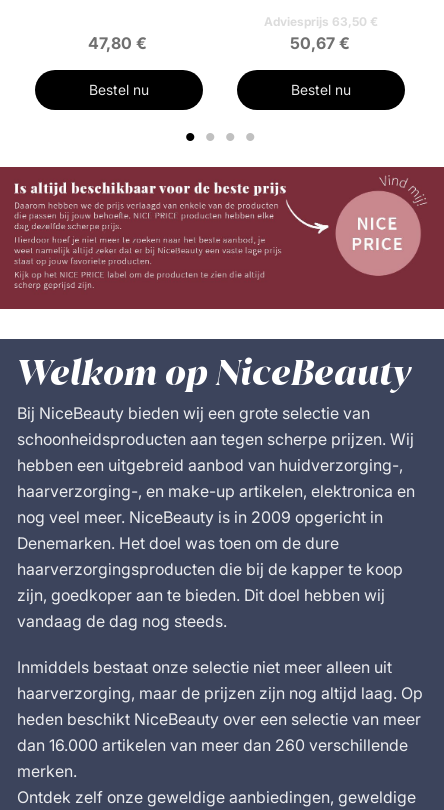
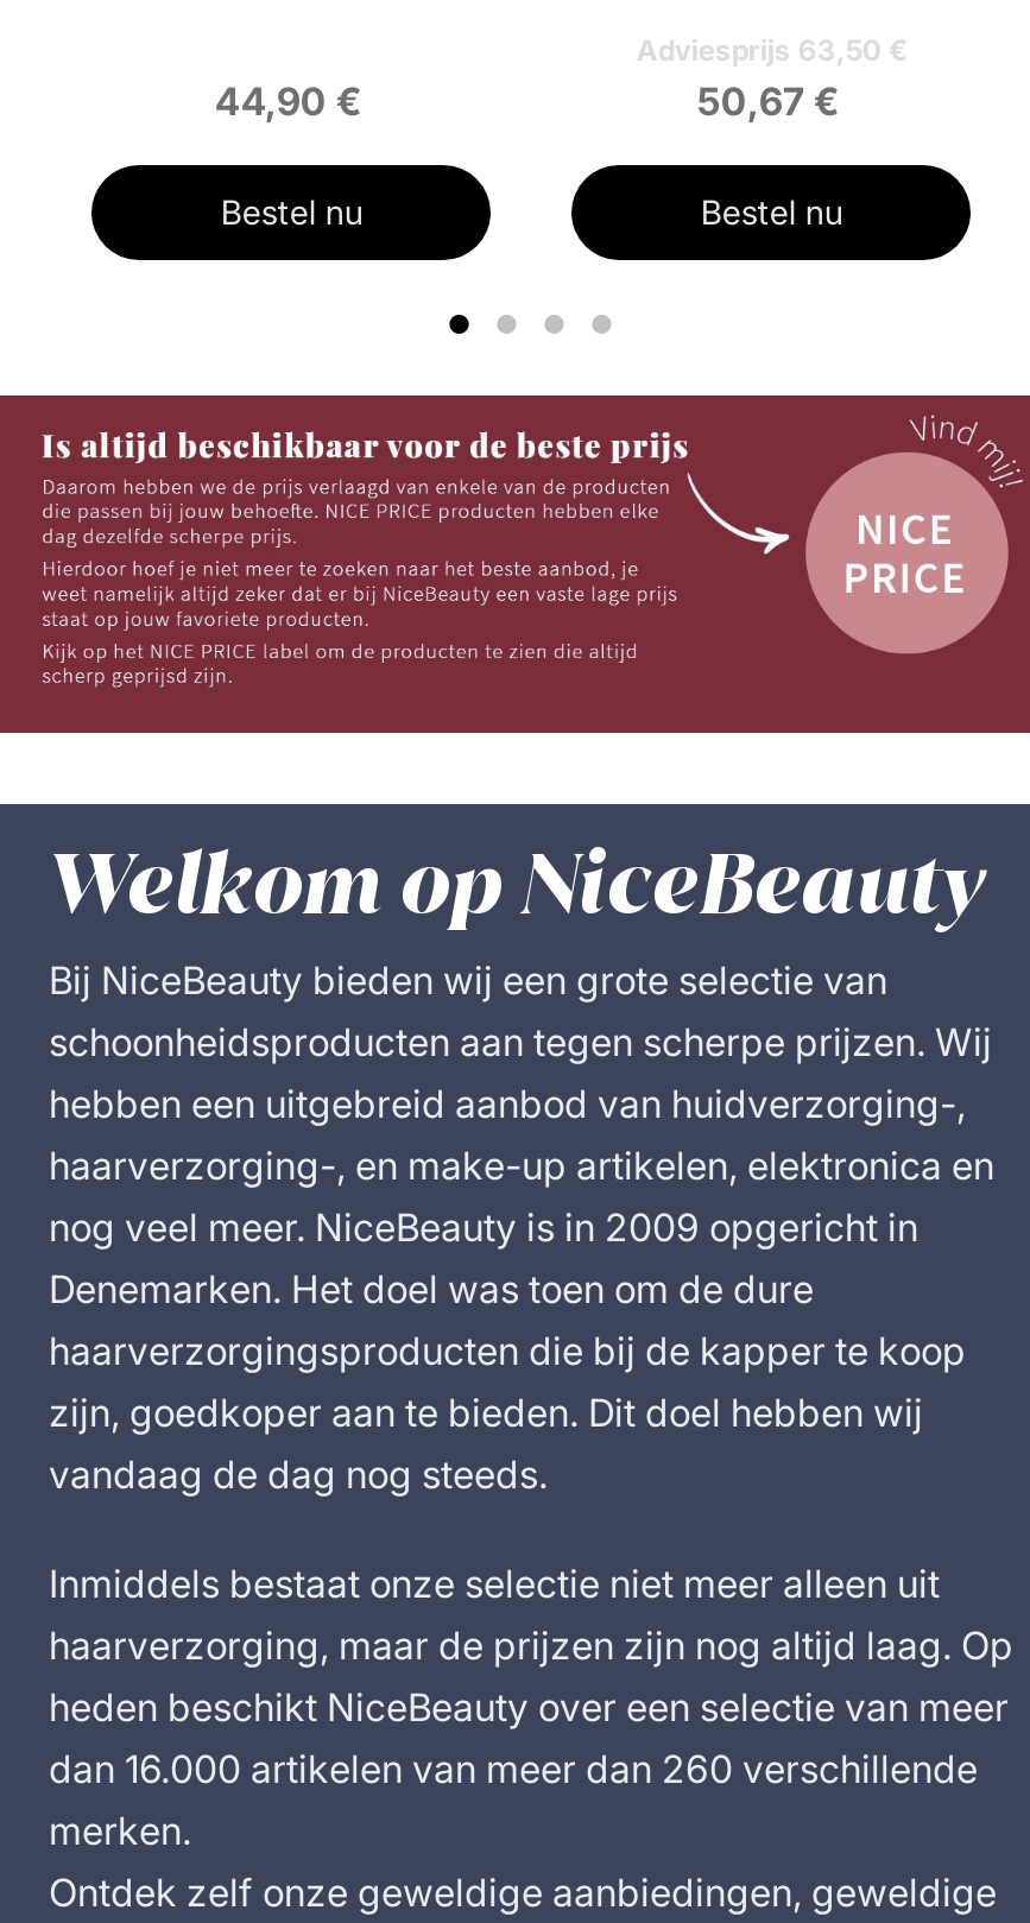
- 47,80 €
+ 44,90 €
